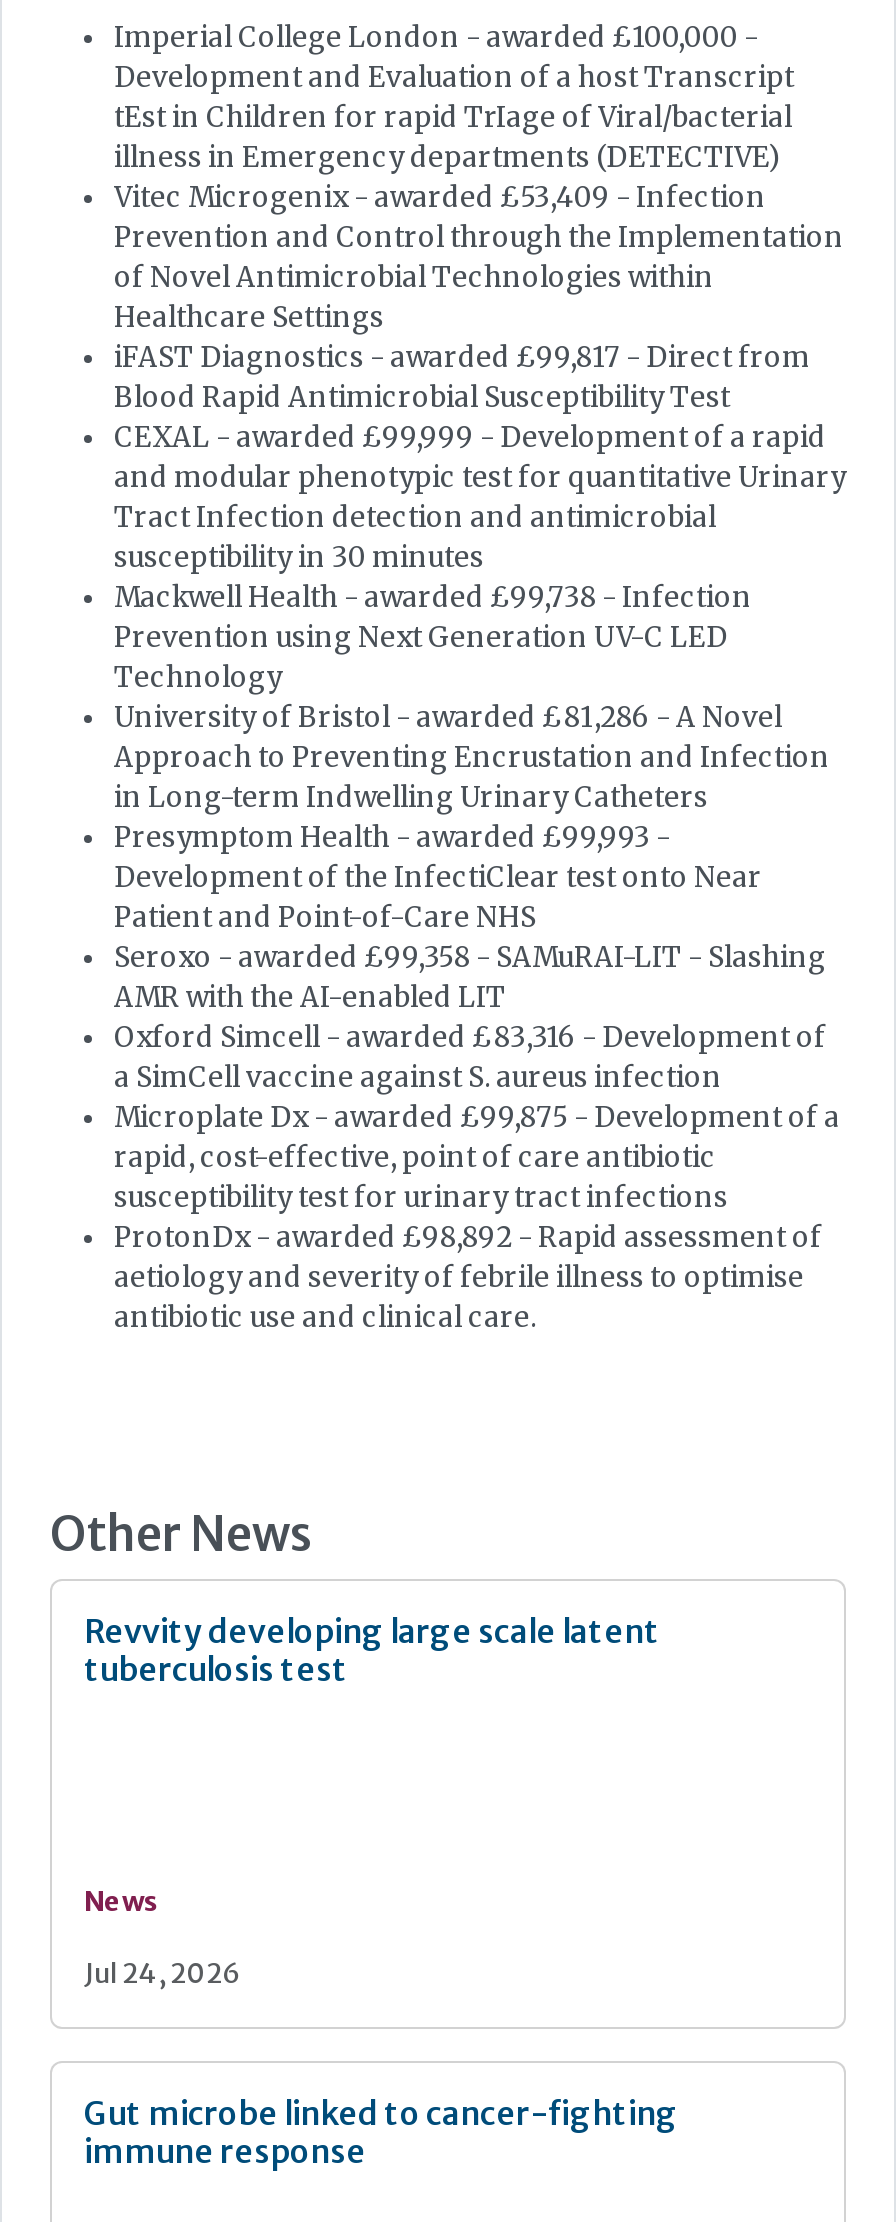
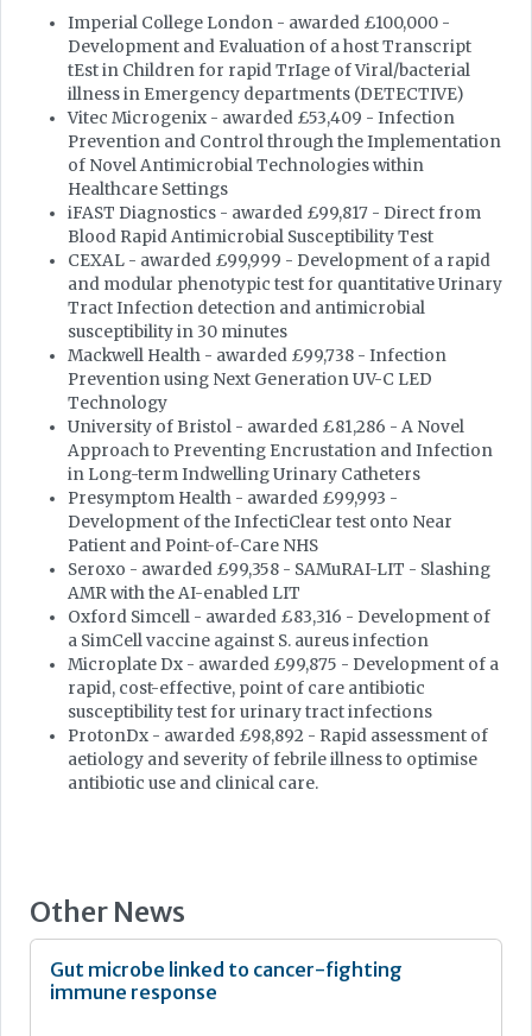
- Revvity developing large scale latent
- tuberculosis test

- News
- Jul 24, 2026
